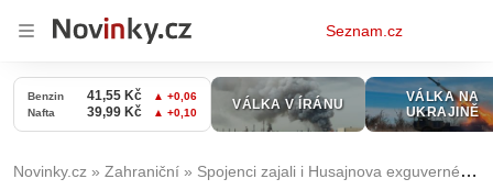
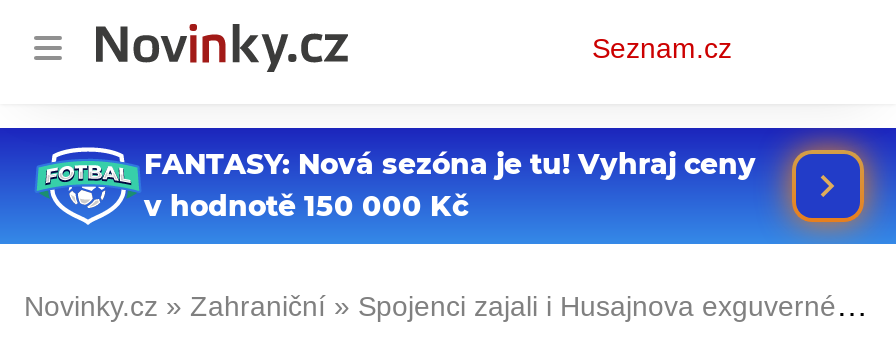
- [image]
+ [image]
